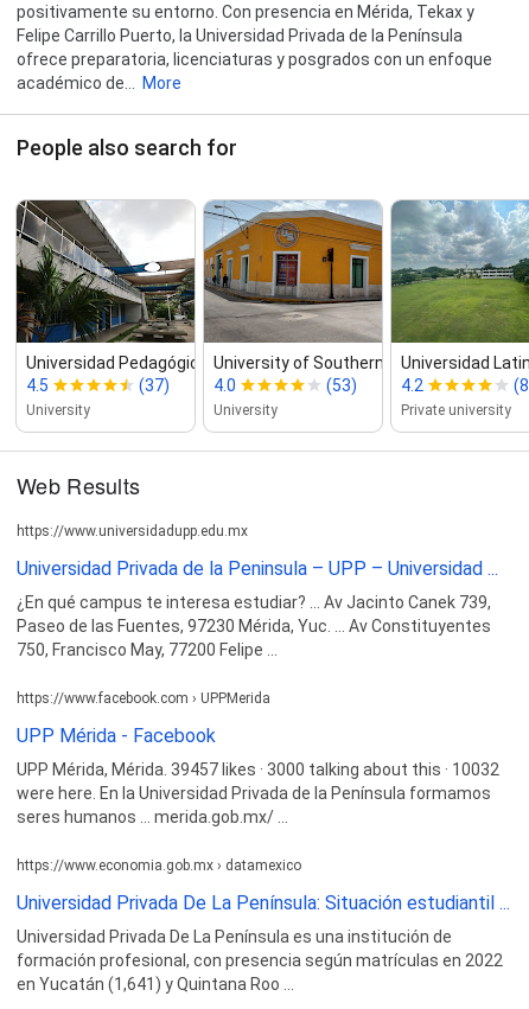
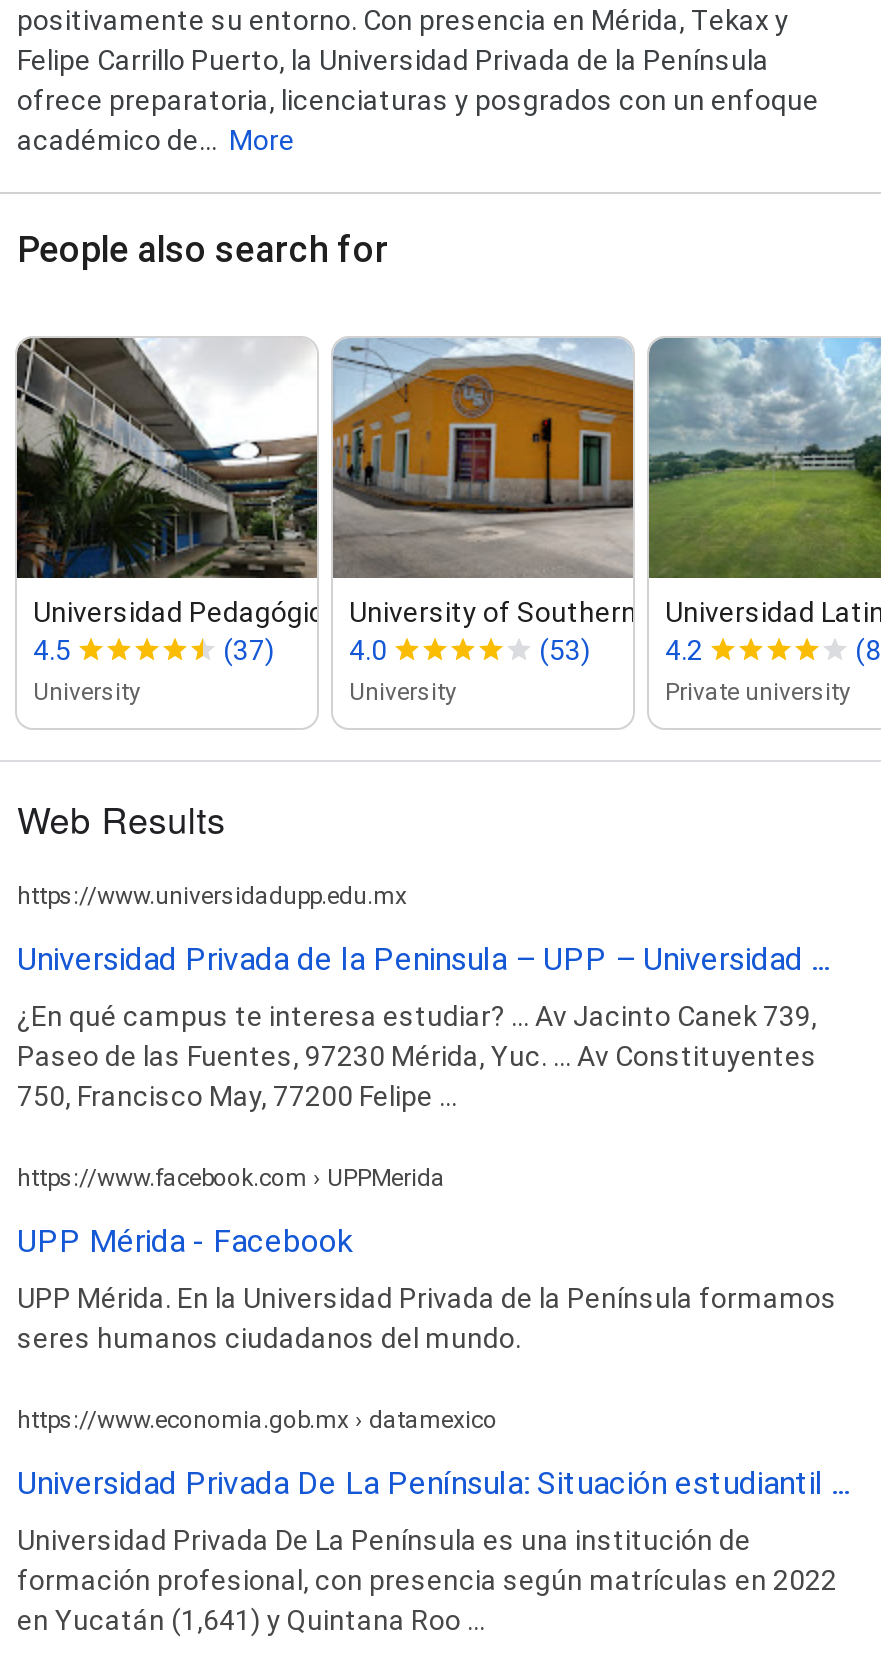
- UPP Mérida, Mérida. 39457 likes · 3000 talking about this · 10032
- were here. En la Universidad Privada de la Península formamos
- seres humanos ... merida.gob.mx/ ...
+ UPP Mérida. En la Universidad Privada de la Península formamos
+ seres humanos ciudadanos del mundo.
